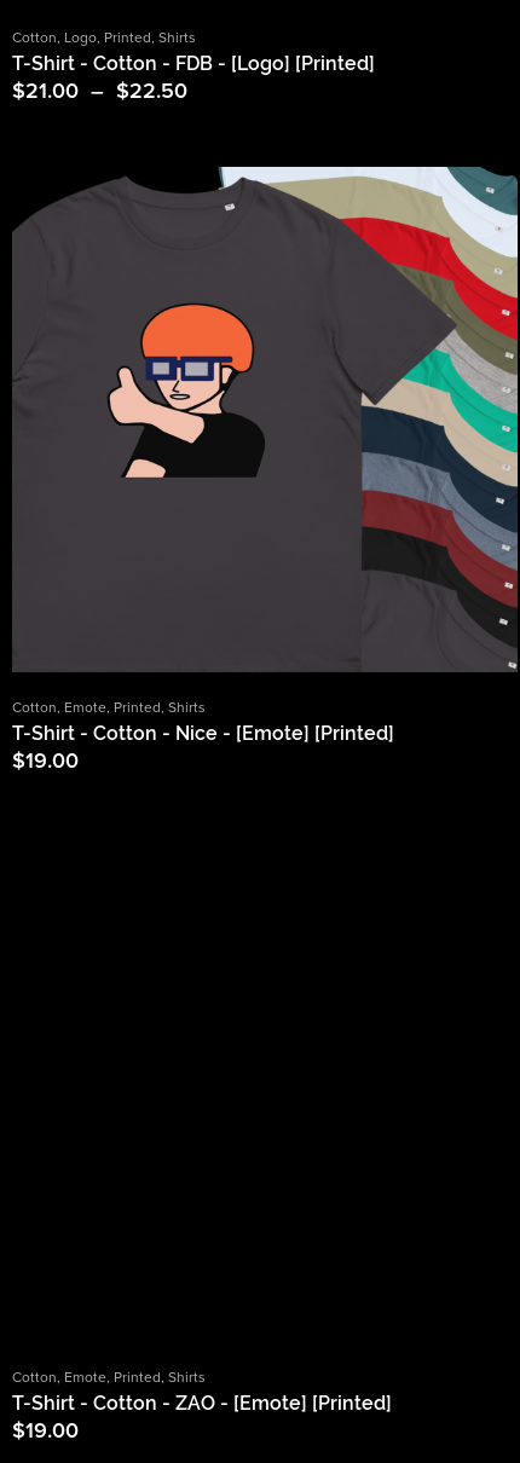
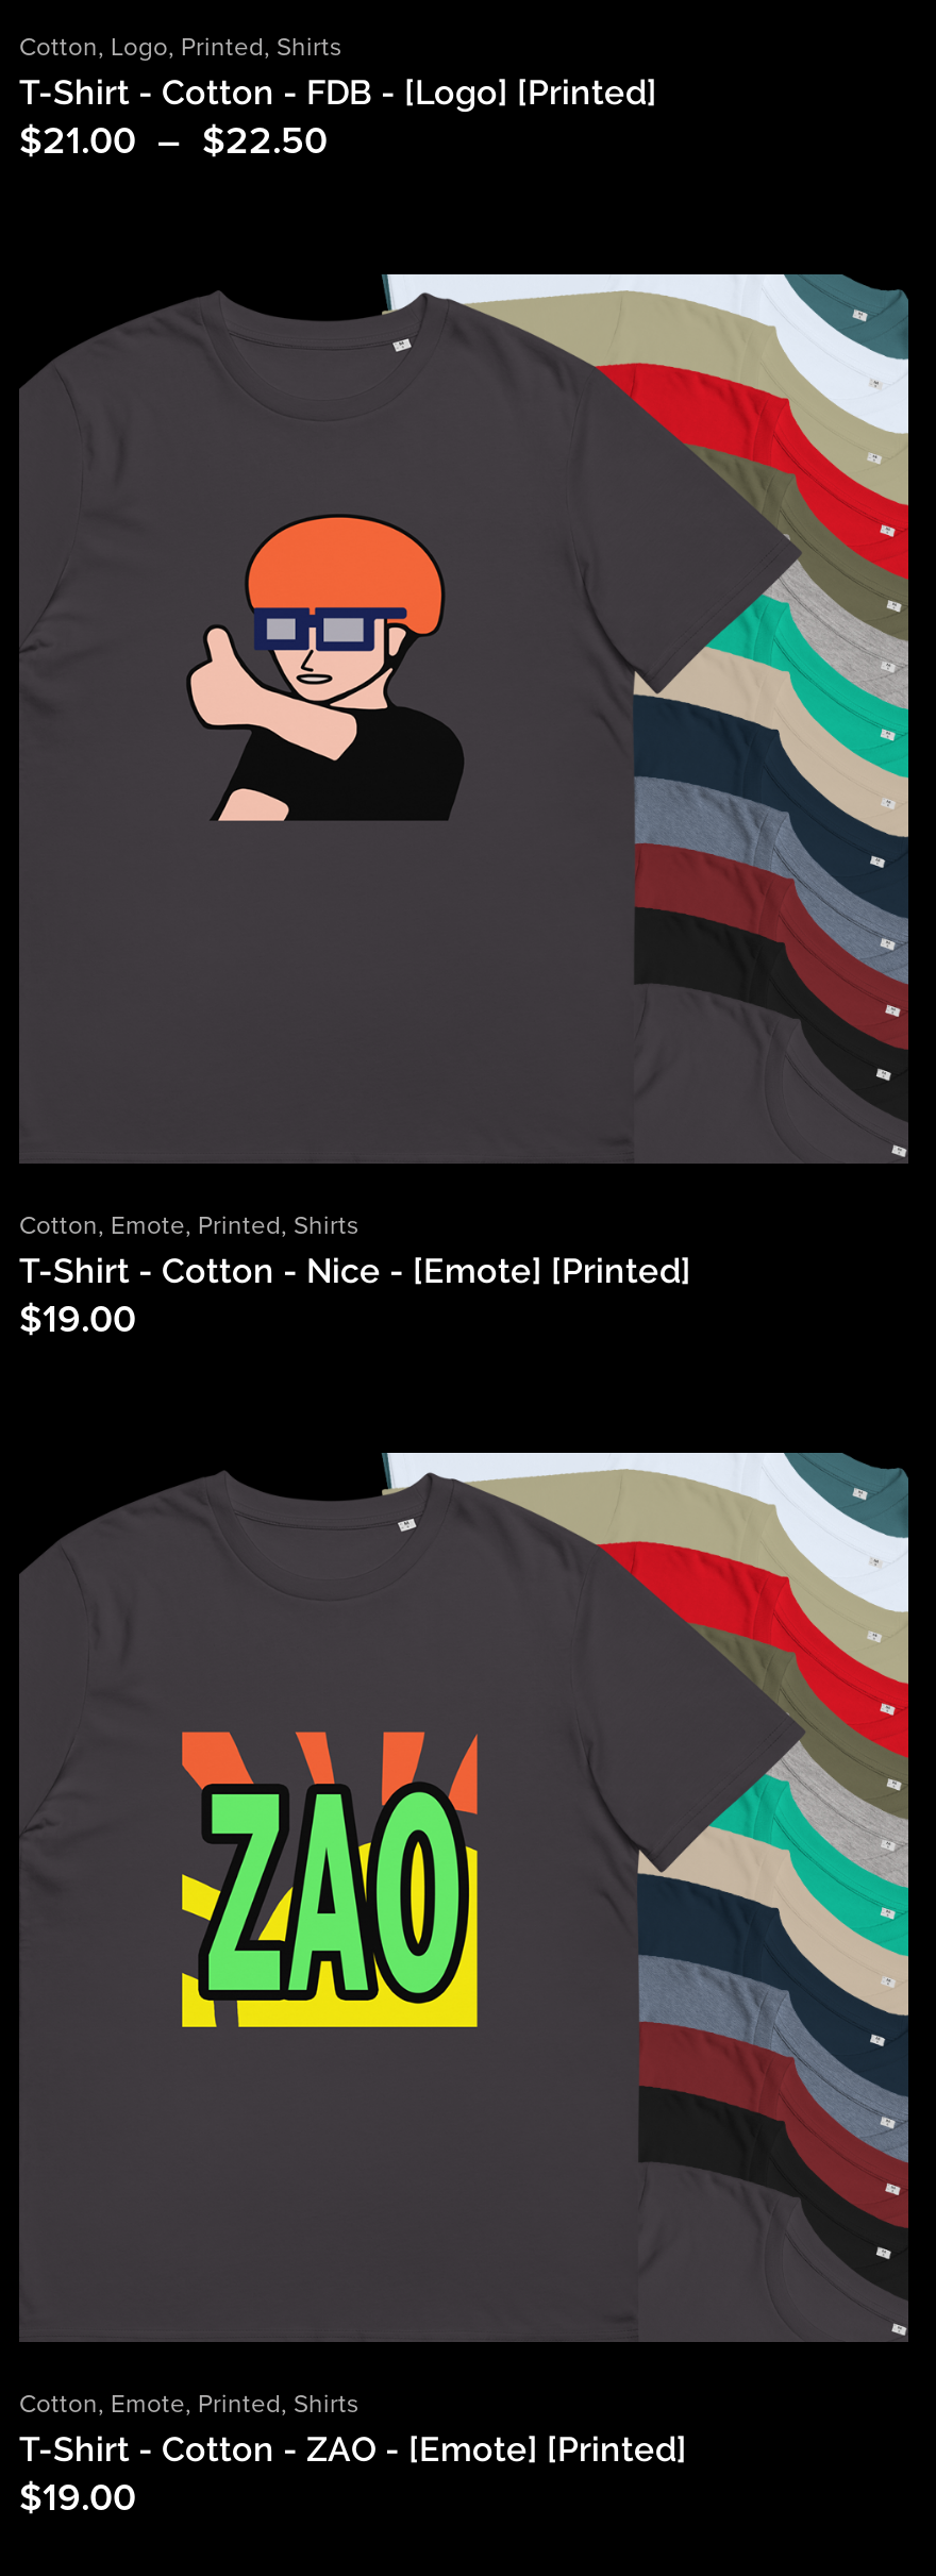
+ [image]
